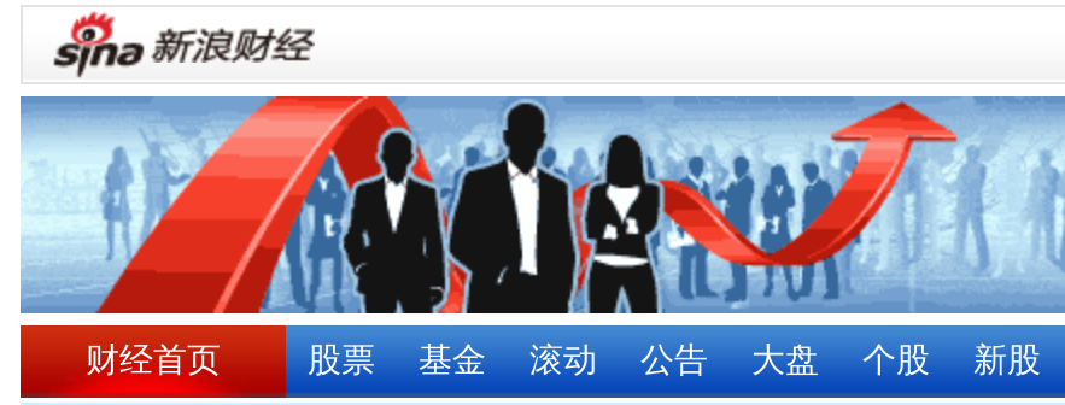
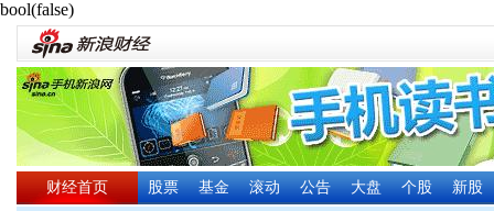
+ bool(false)

- [image]
+ [image]
